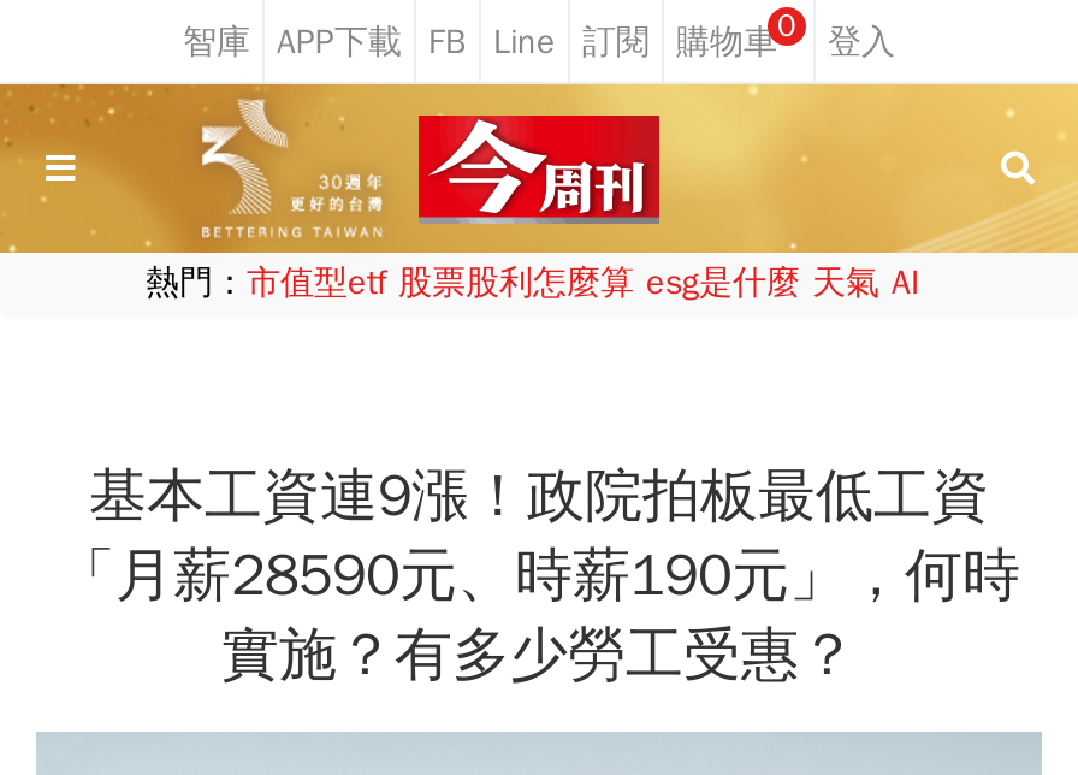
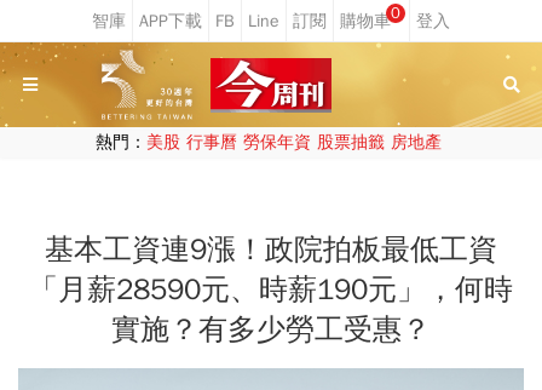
- 熱門：市值型etf 股票股利怎麼算 esg是什麼 天氣 AI
+ 熱門：美股 行事曆 勞保年資 股票抽籤 房地產
